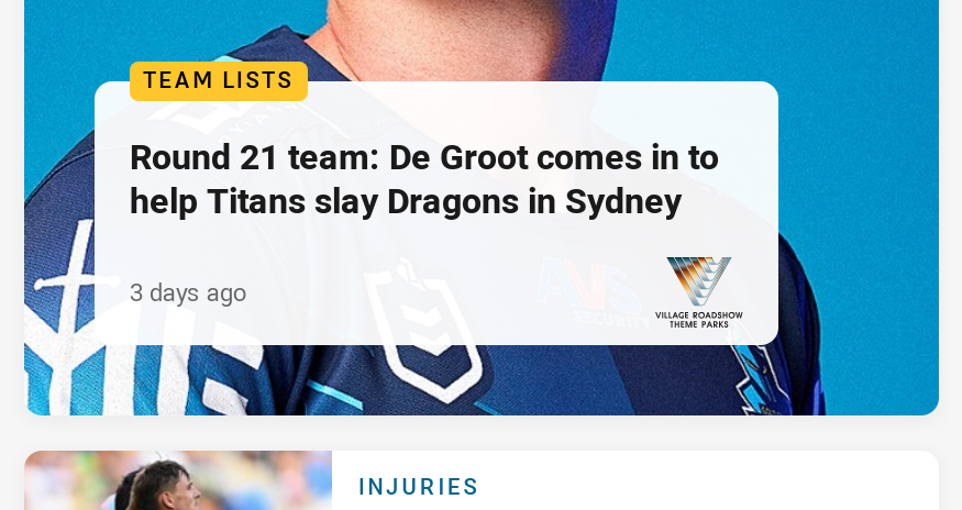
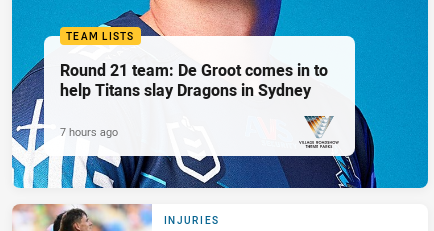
- 3 days ago
+ 7 hours ago
